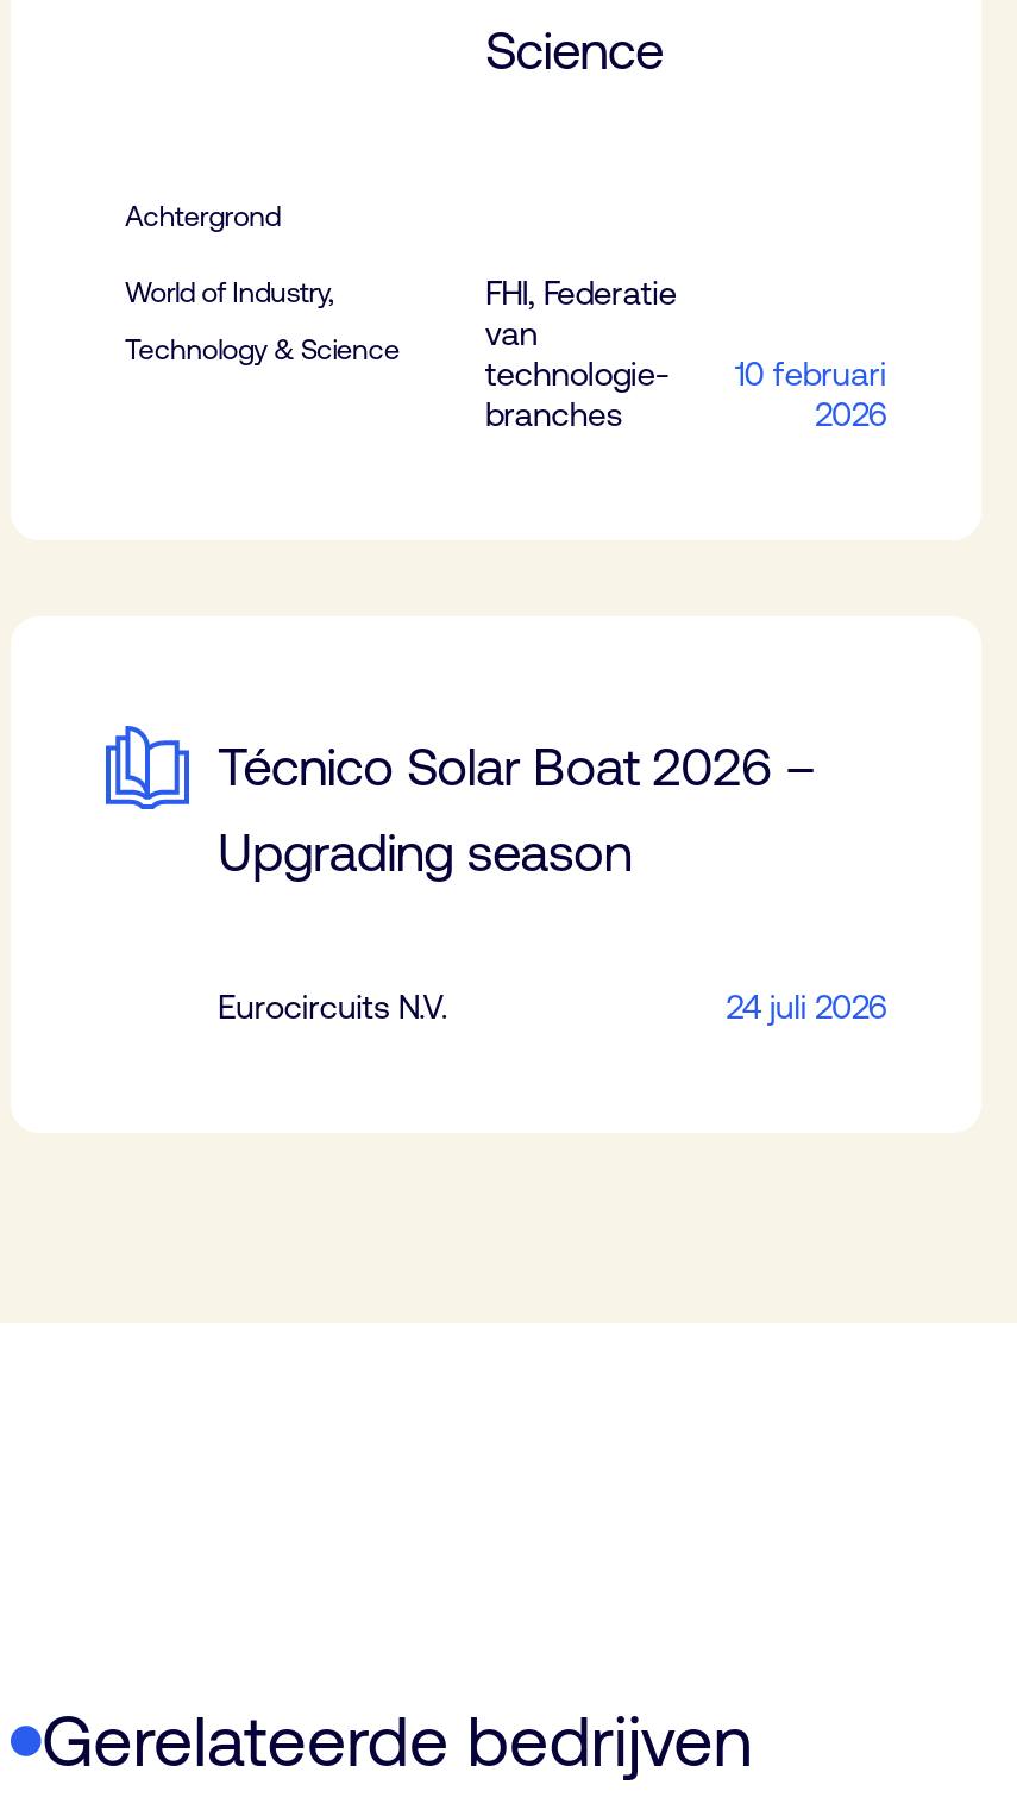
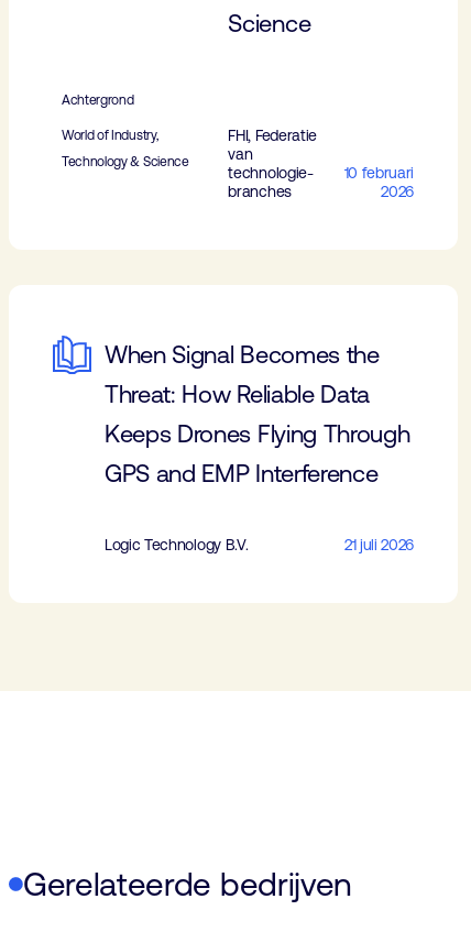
- Técnico Solar Boat 2026 –
- Upgrading season
+ When Signal Becomes the
+ Threat: How Reliable Data
+ Keeps Drones Flying Through
+ GPS and EMP Interference

- Eurocircuits N.V.
- 24 juli 2026
+ Logic Technology B.V.
+ 21 juli 2026
